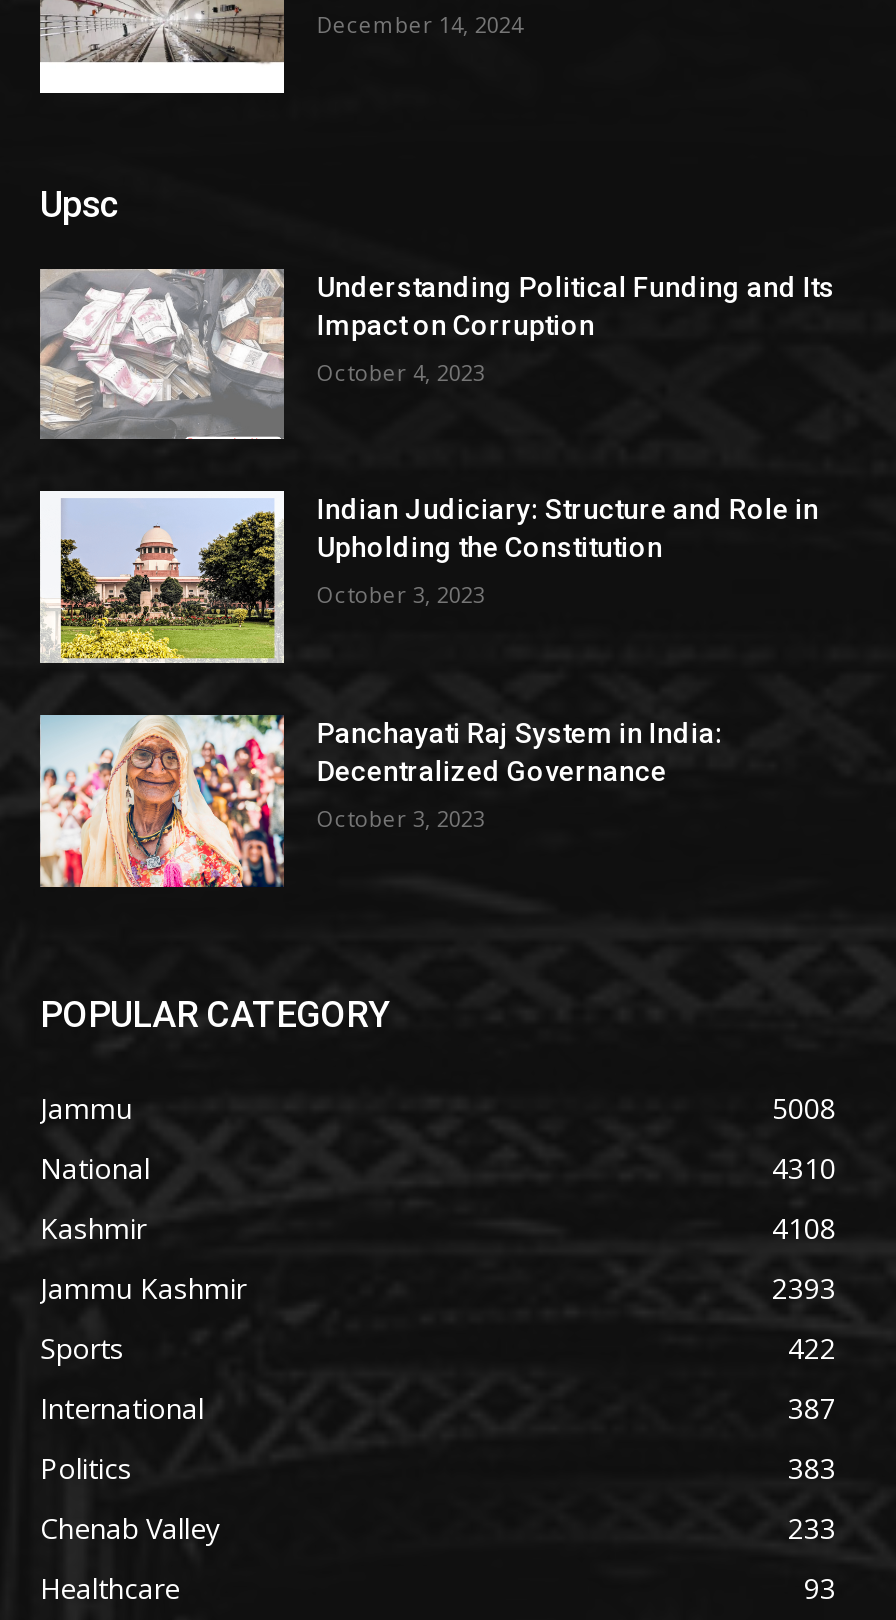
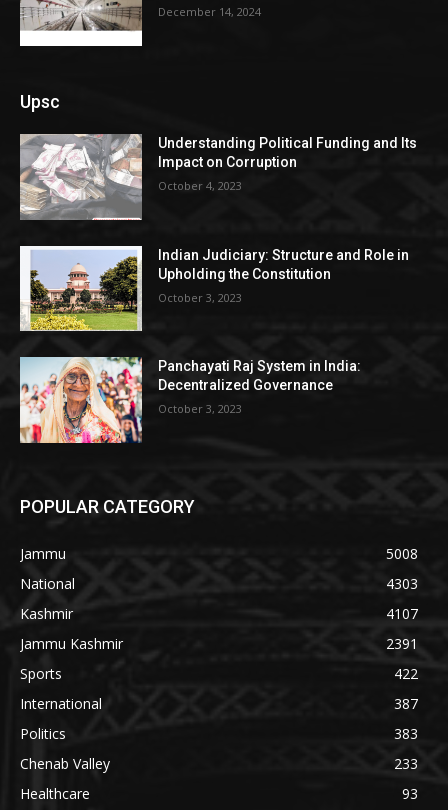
- 4310
+ 4303

- 4108
+ 4107

- 2393
+ 2391
